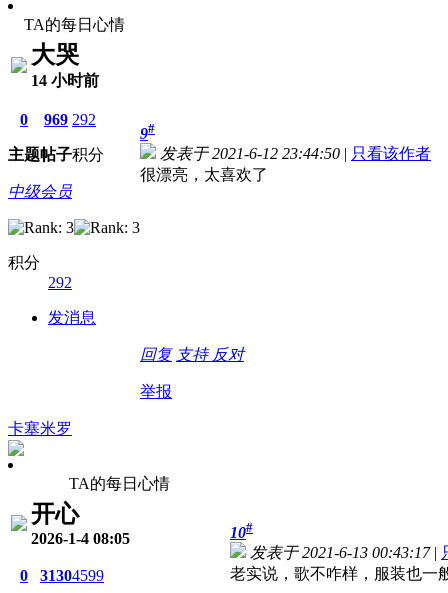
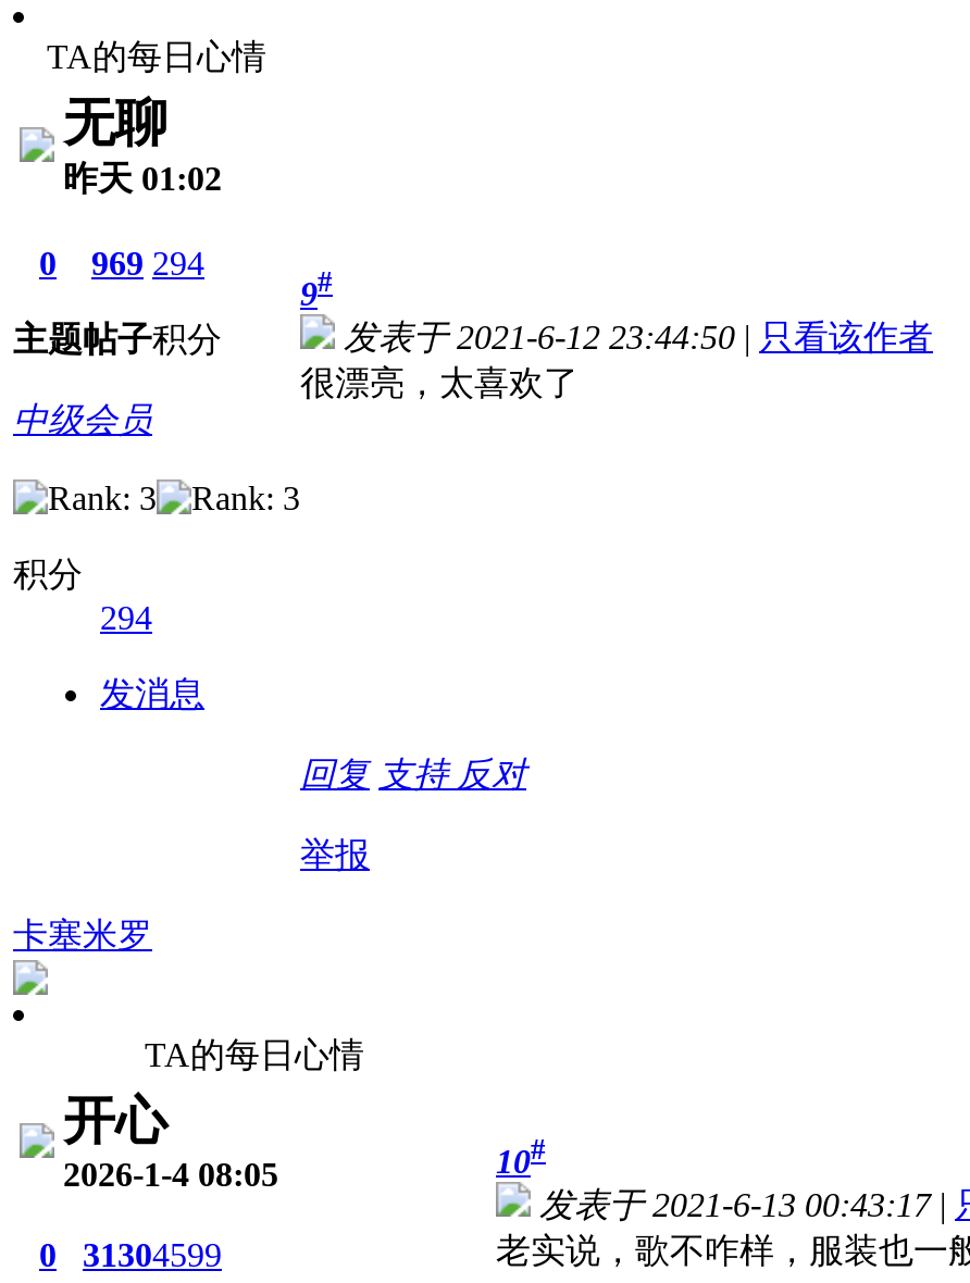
- 大哭
- 14 小时前
+ 无聊
+ 昨天 01:02

- 0 969 292
+ 0 969 294

- 292
+ 294
